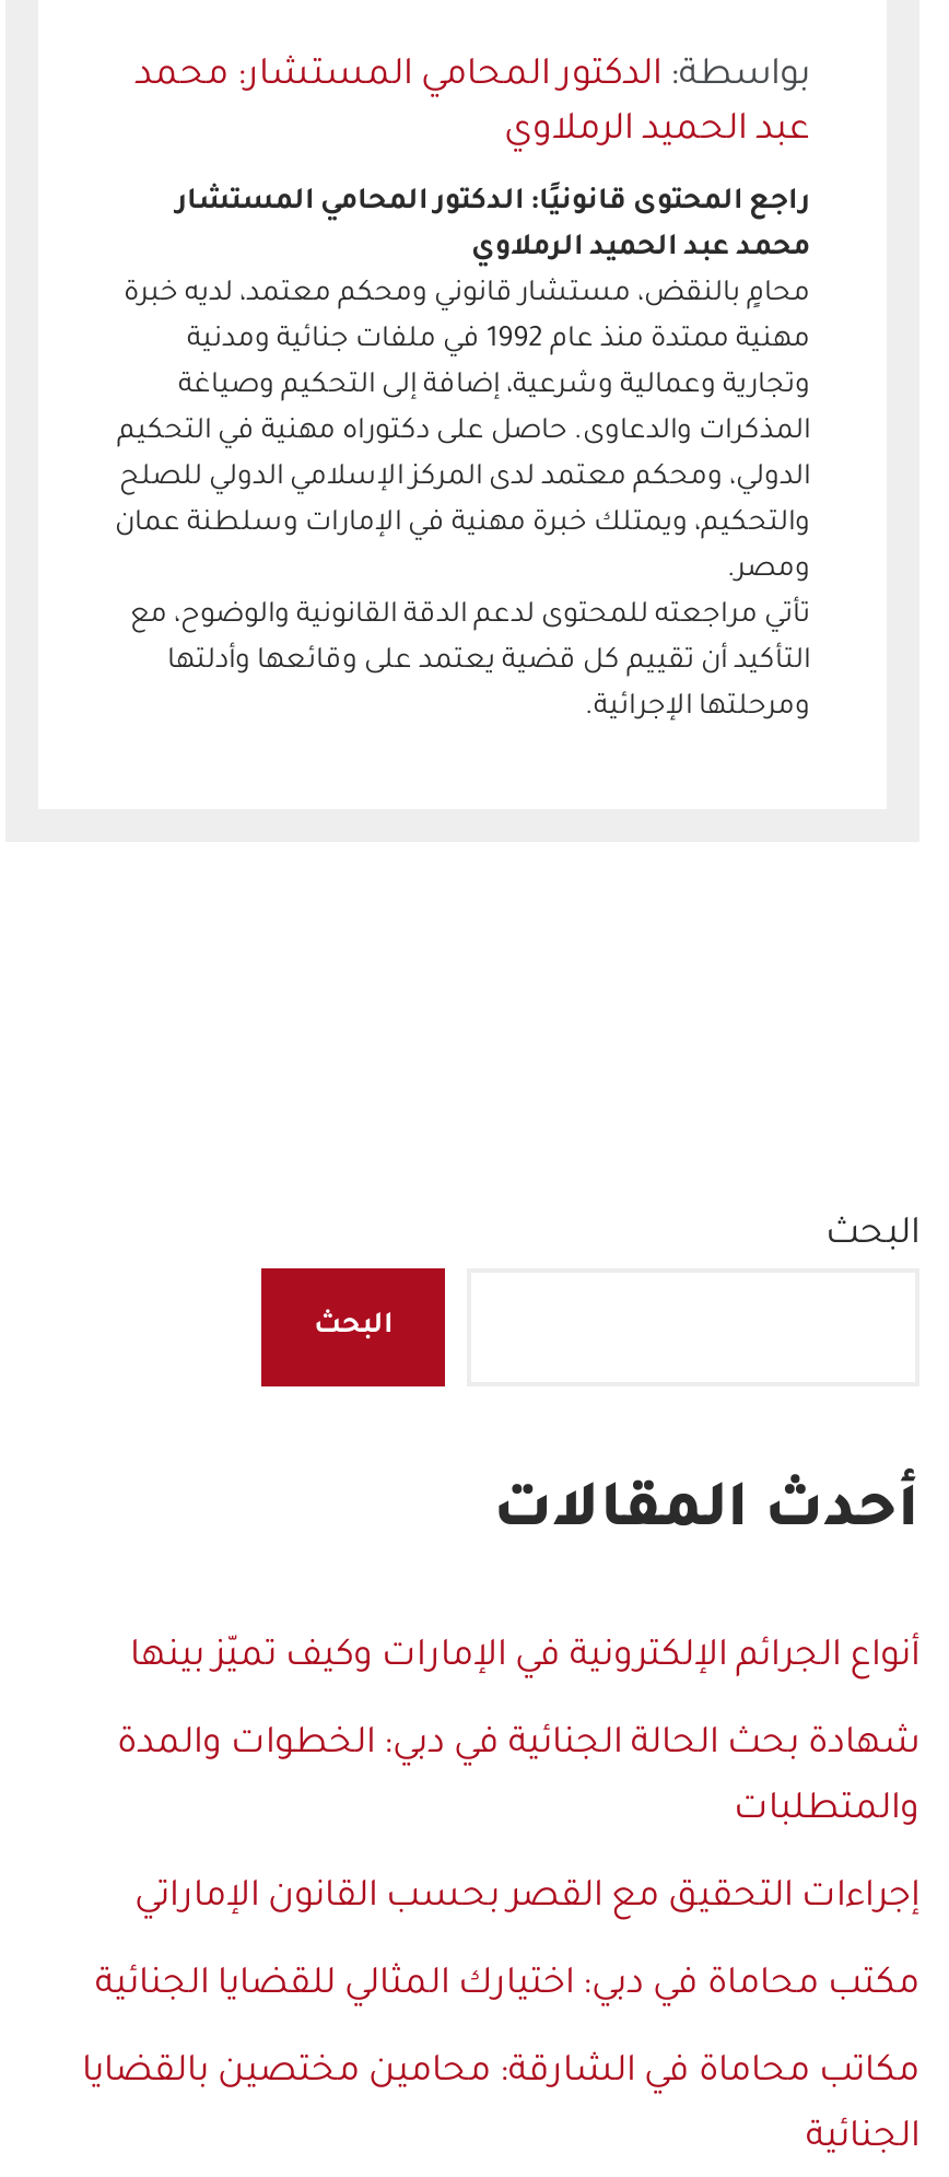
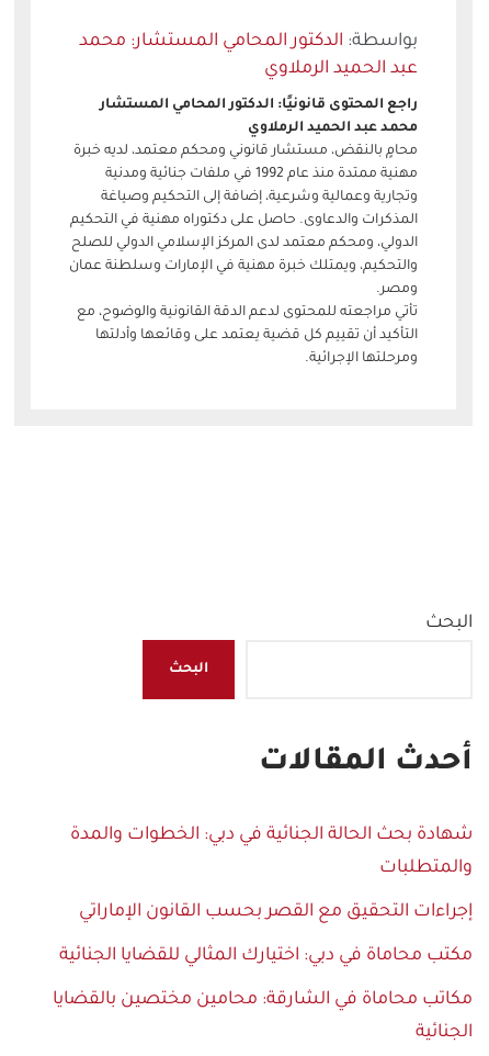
- أنواع الجرائم الإلكترونية في الإمارات وكيف تميّز بينها
